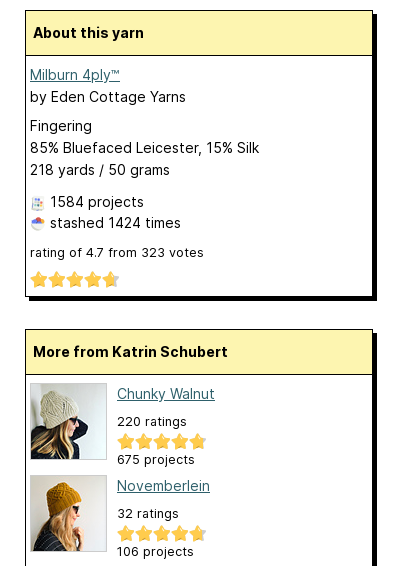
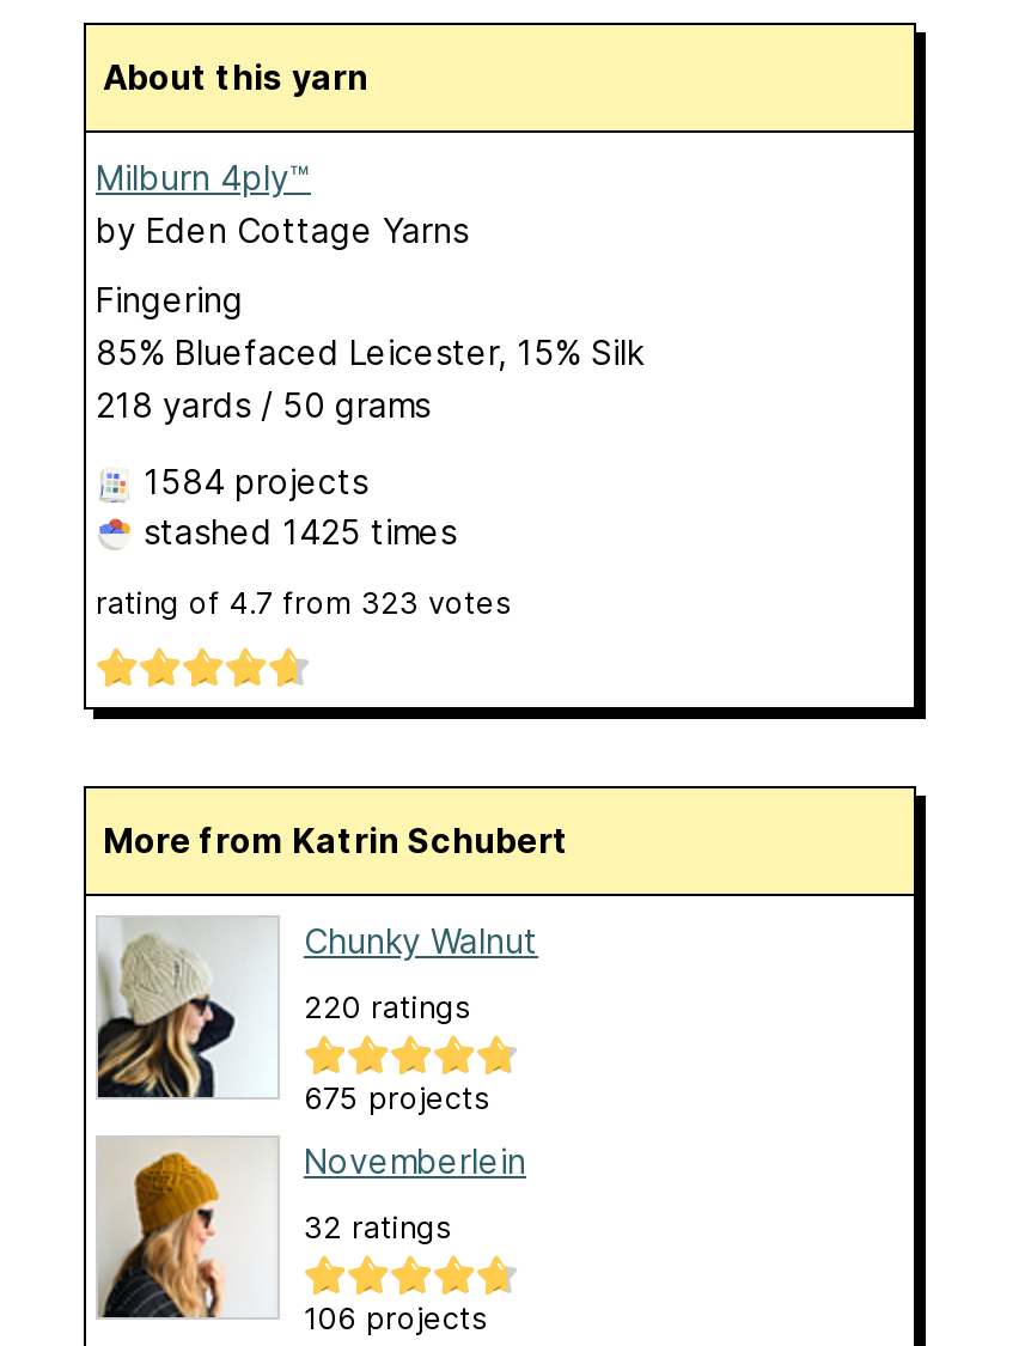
- stashed 1424 times
+ stashed 1425 times
